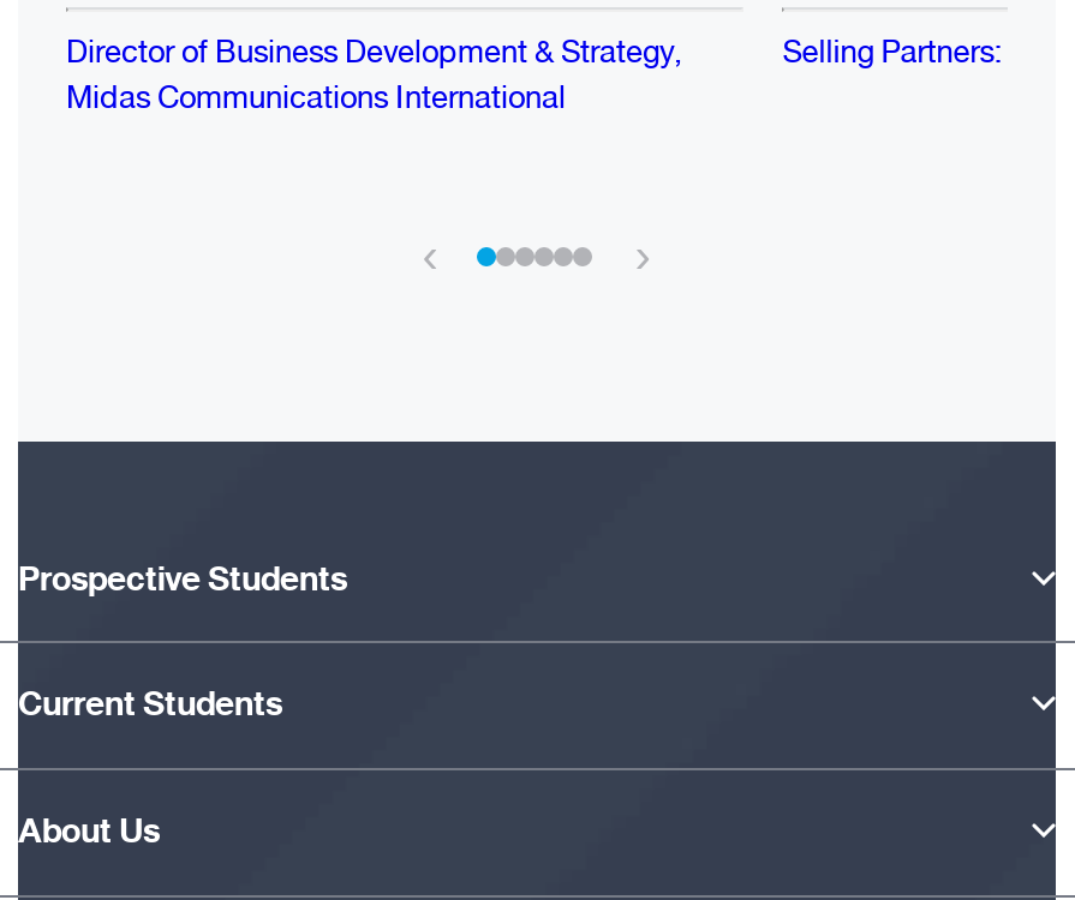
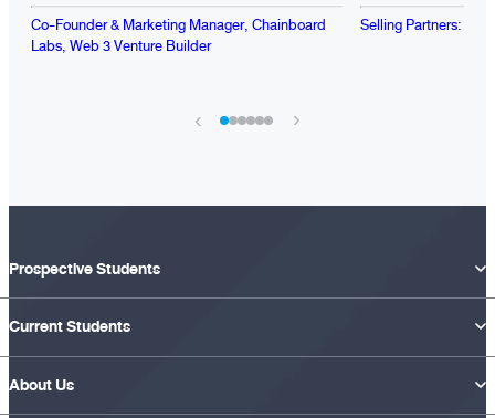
- Director of Business Development & Strategy,
- Midas Communications International
+ Co-Founder & Marketing Manager, Chainboard
+ Labs, Web 3 Venture Builder
